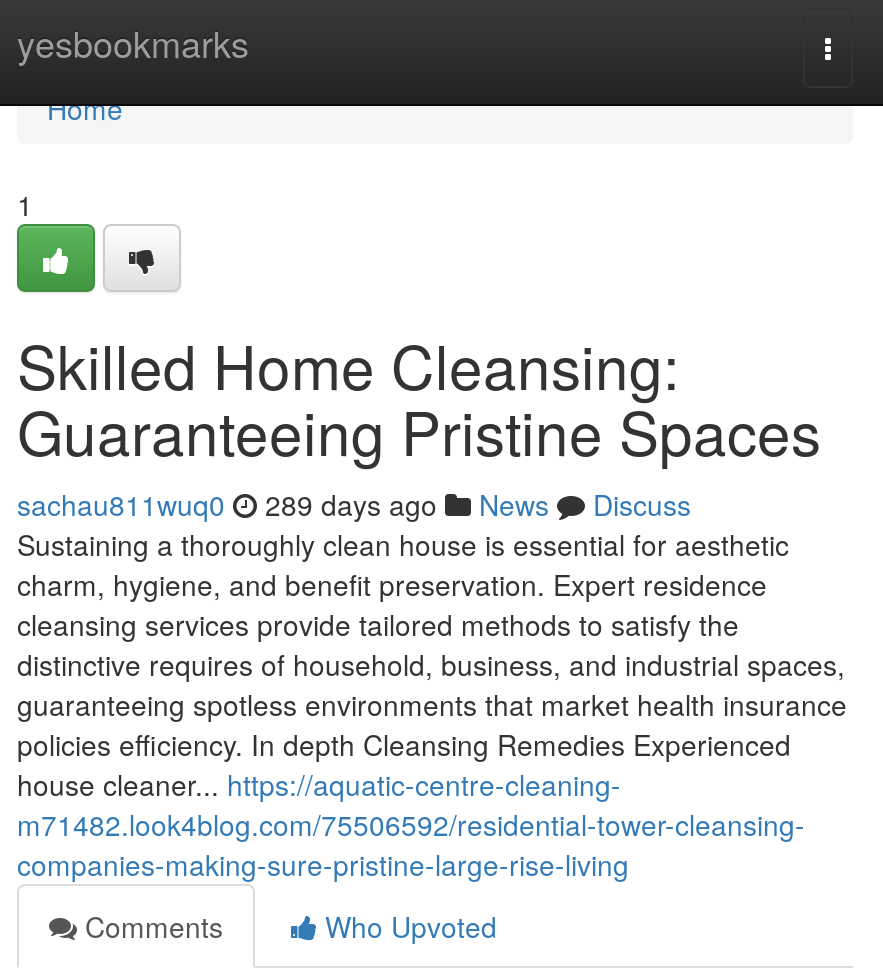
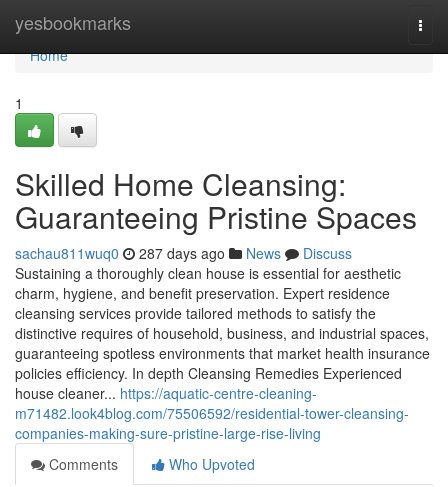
- sachau811wuq0 289 days ago News Discuss
+ sachau811wuq0 287 days ago News Discuss
